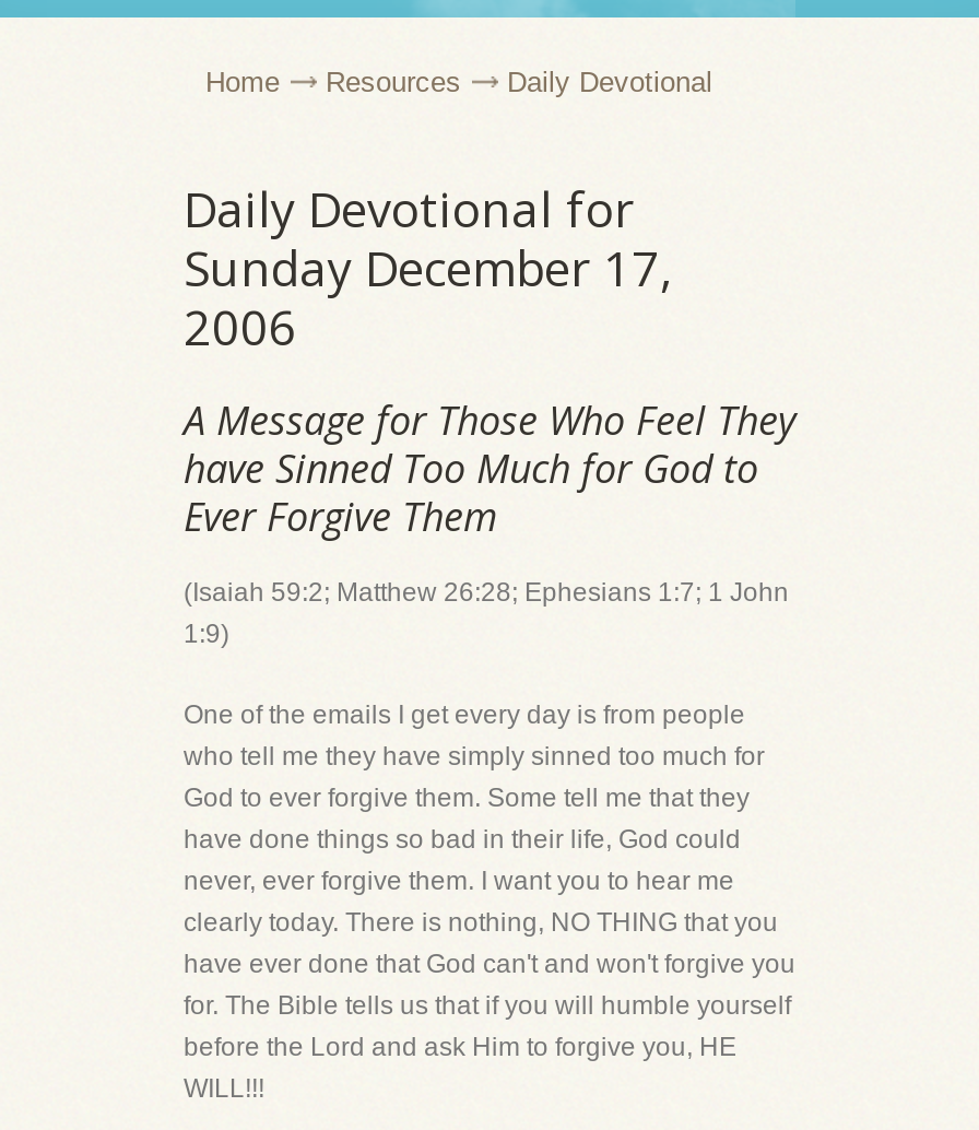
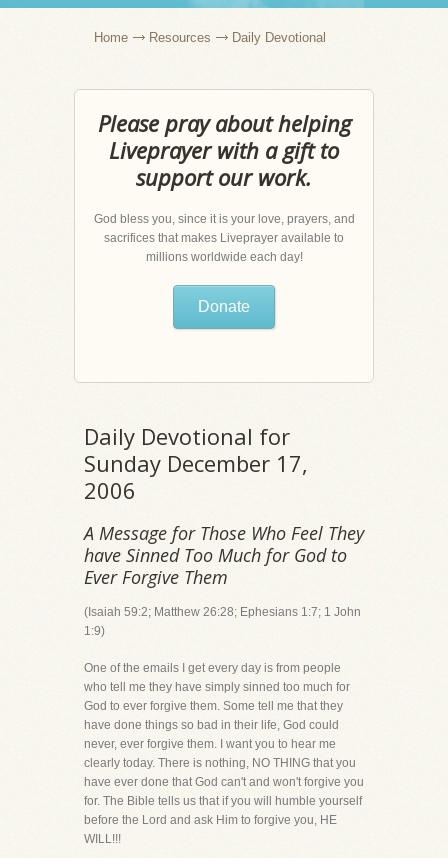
+ Please pray about helping
+ Liveprayer with a gift to
+ support our work.
+ God bless you, since it is your love, prayers, and
+ sacrifices that makes Liveprayer available to
+ millions worldwide each day!
+ Donate
